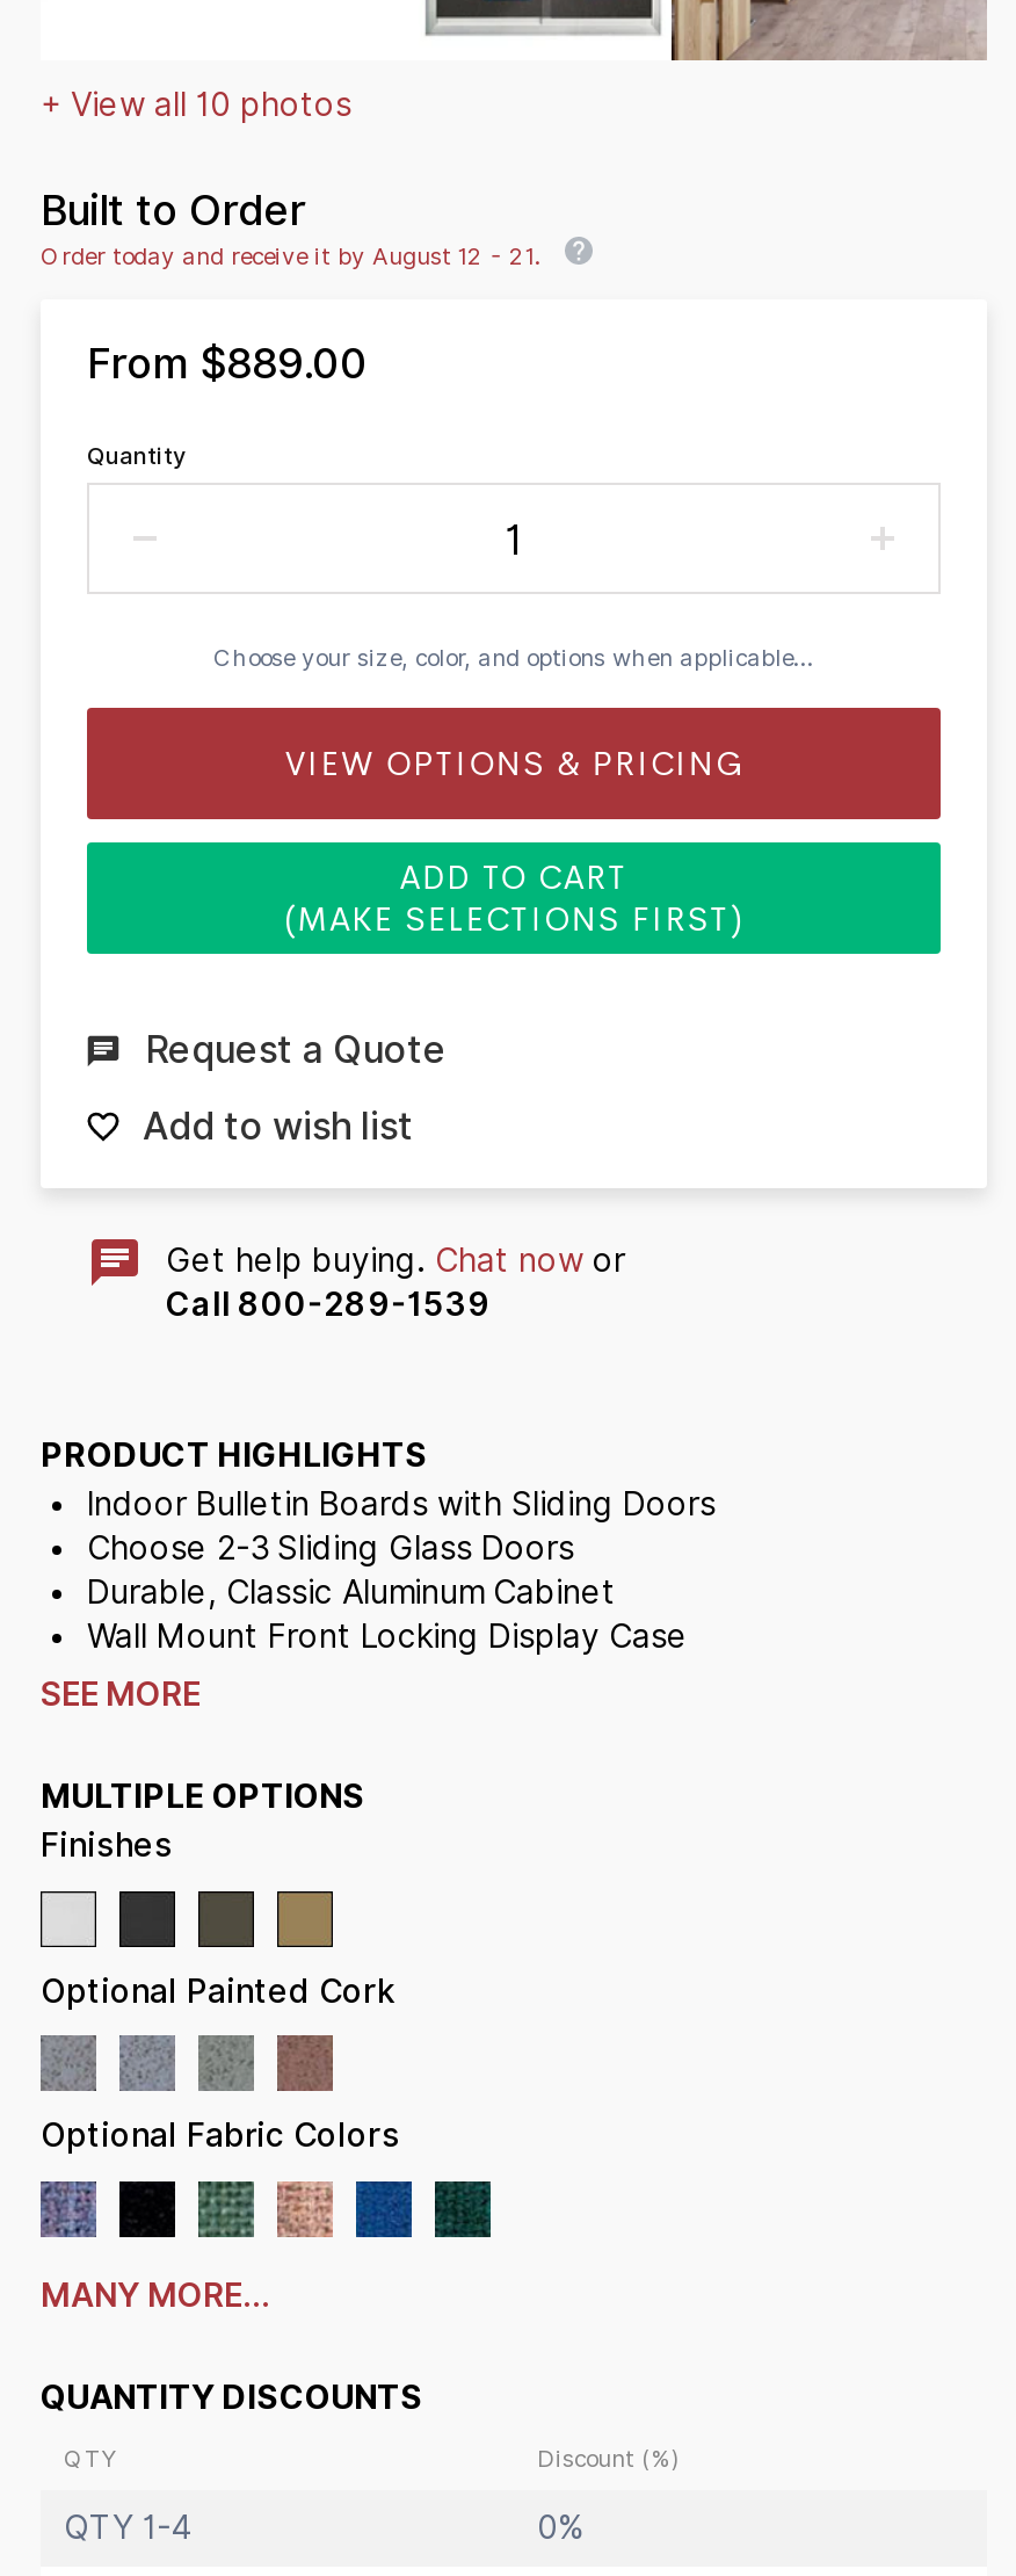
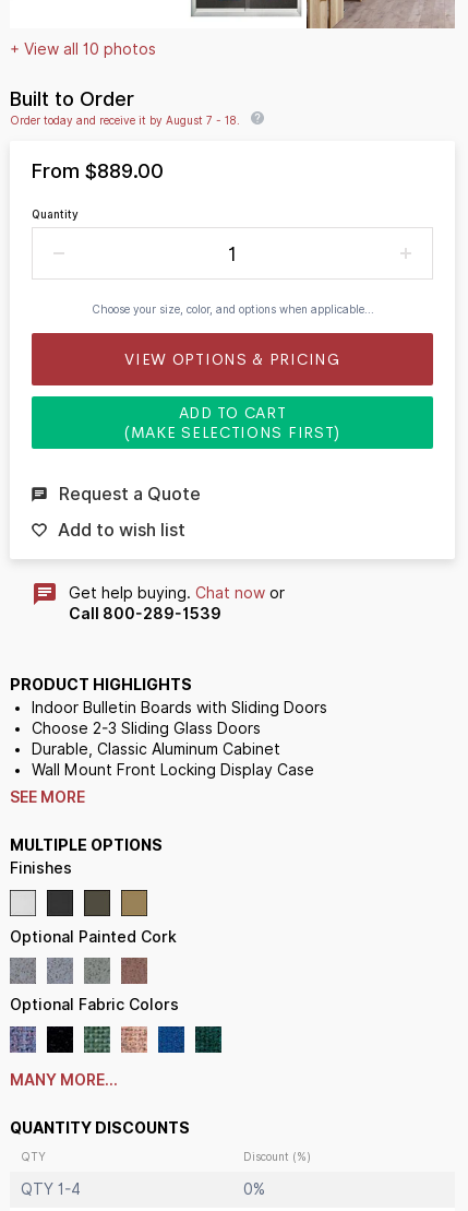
- Order today and receive it by August 12 - 21.
+ Order today and receive it by August 7 - 18.
